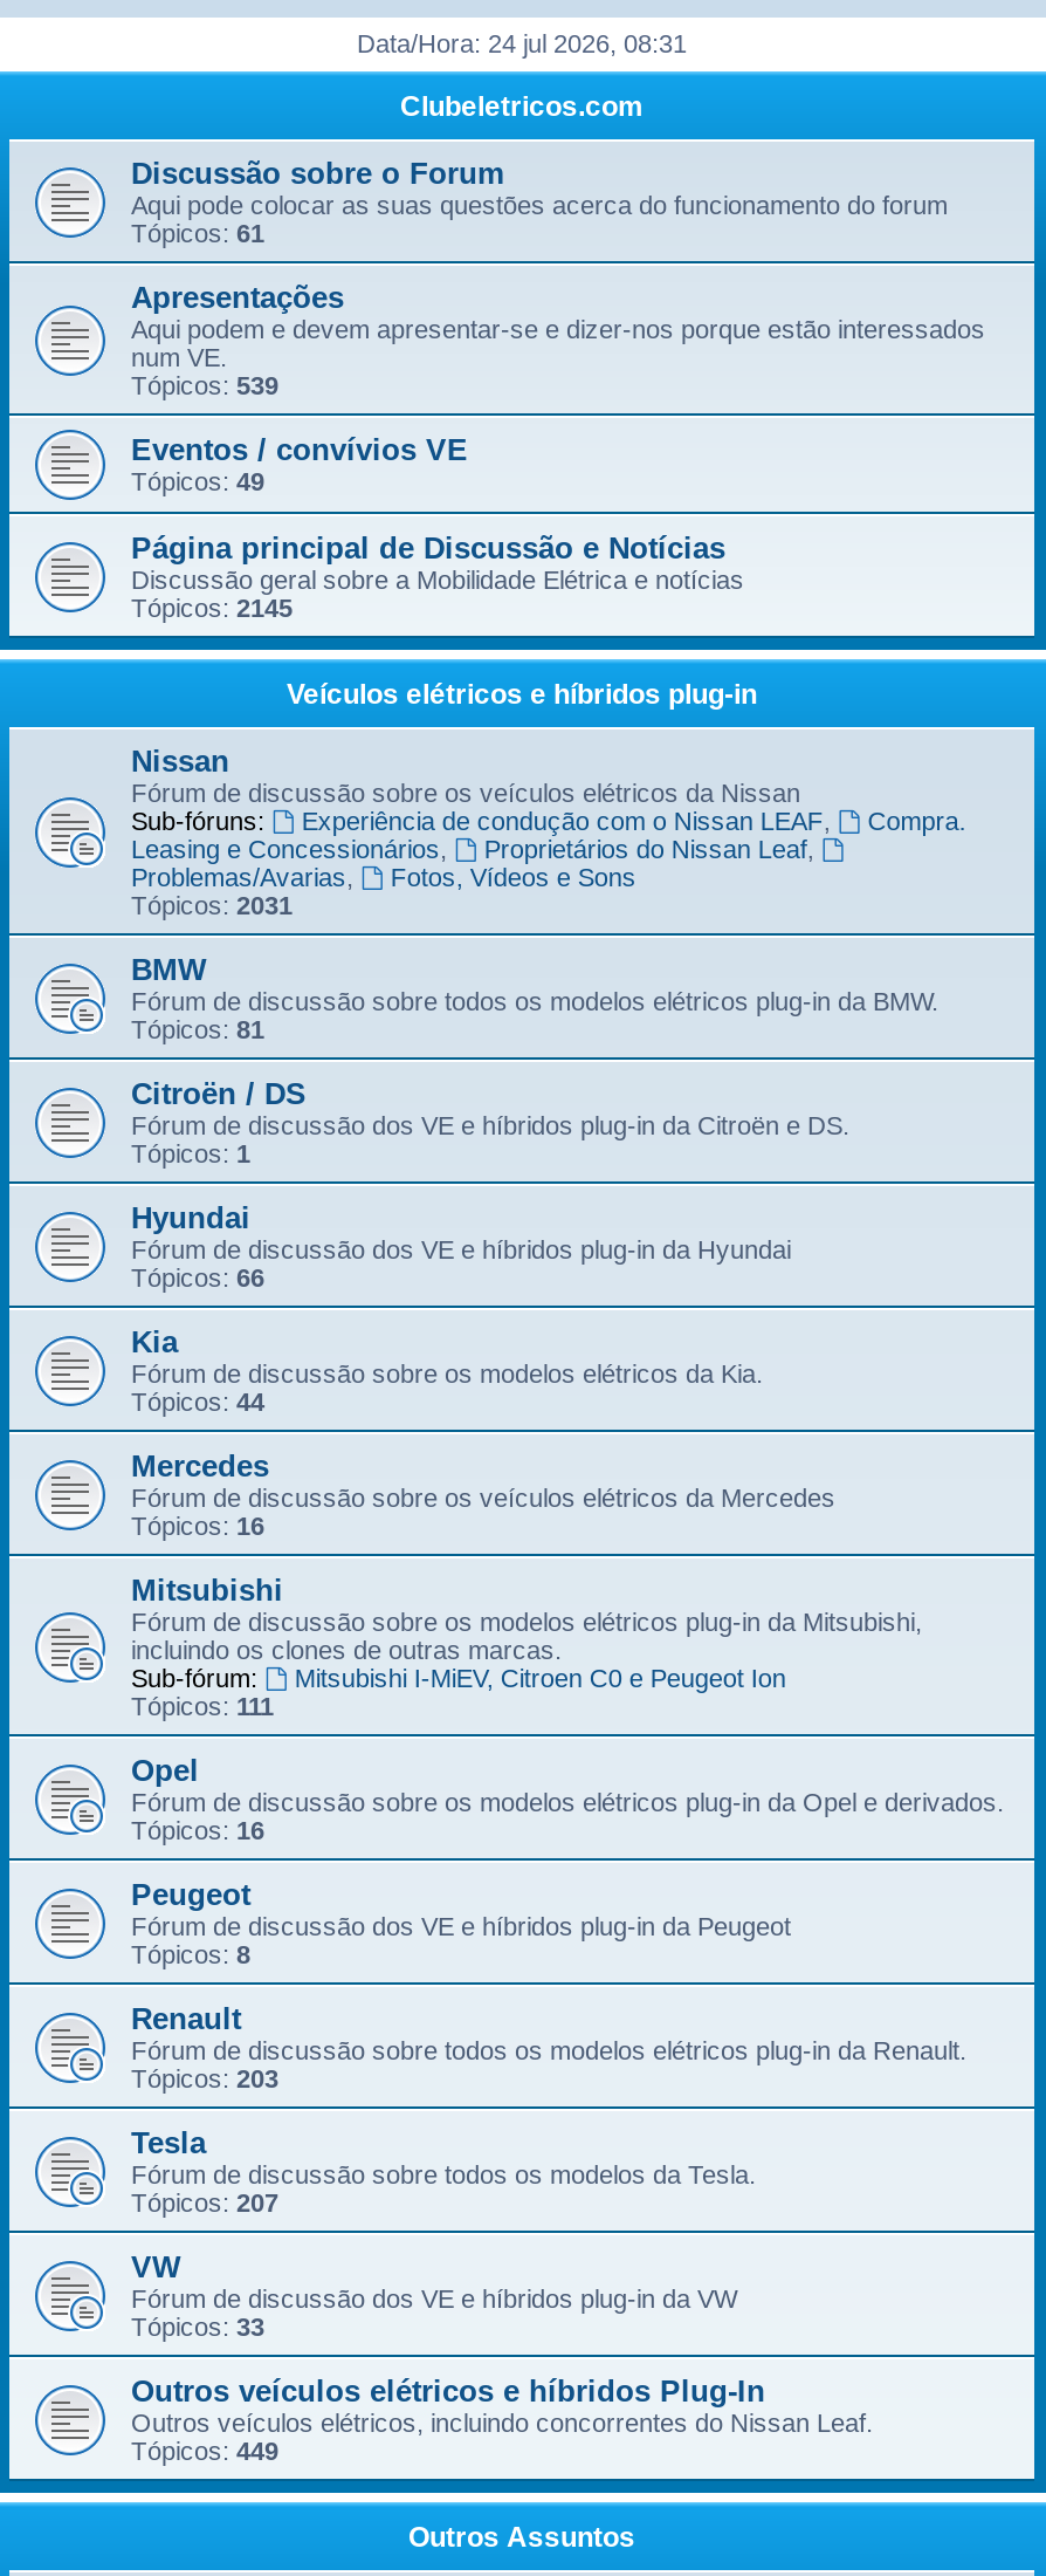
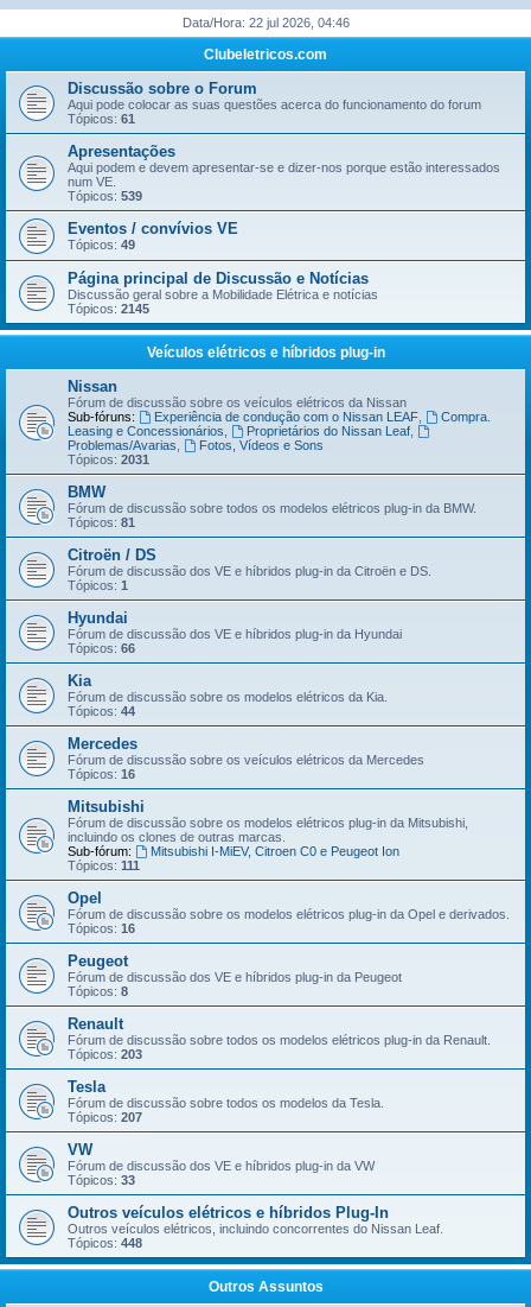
- Data/Hora: 24 jul 2026, 08:31
+ Data/Hora: 22 jul 2026, 04:46

- Tópicos: 449
+ Tópicos: 448
